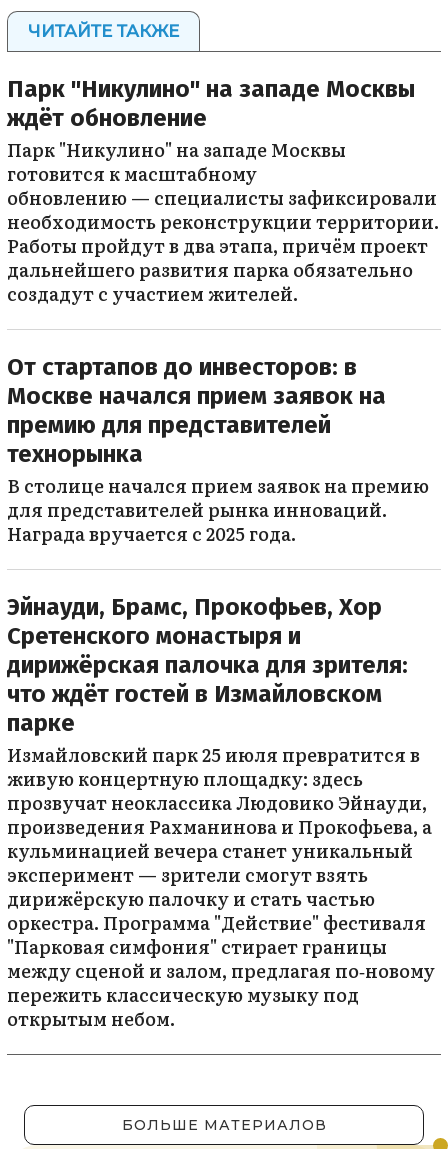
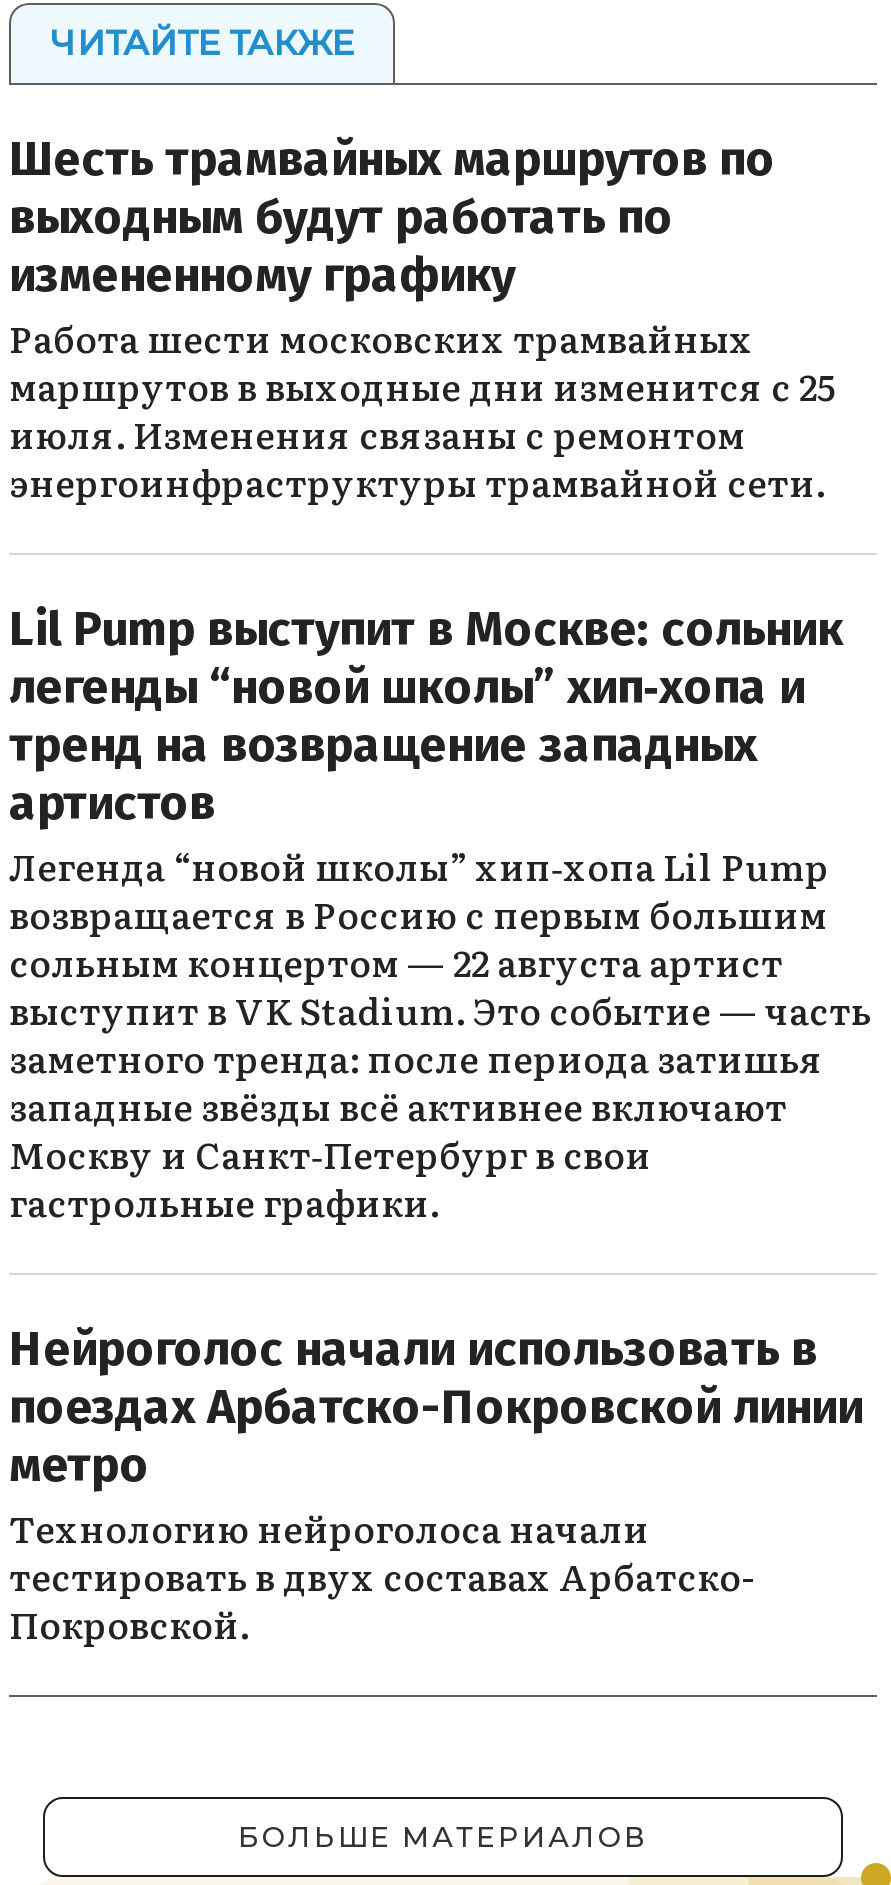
- Парк "Никулино" на западе Москвы
- ждёт обновление
- Парк "Никулино" на западе Москвы
- готовится к масштабному
- обновлению — специалисты зафиксировали
- необходимость реконструкции территории.
- Работы пройдут в два этапа, причём проект
- дальнейшего развития парка обязательно
- создадут с участием жителей.
+ Шесть трамвайных маршрутов по
+ выходным будут работать по
+ измененному графику
+ Работа шести московских трамвайных
+ маршрутов в выходные дни изменится с 25
+ июля. Изменения связаны с ремонтом
+ энергоинфраструктуры трамвайной сети.

- От стартапов до инвесторов: в
- Москве начался прием заявок на
- премию для представителей
- технорынка
- В столице начался прием заявок на премию
- для представителей рынка инноваций.
- Награда вручается с 2025 года.
+ Lil Pump выступит в Москве: сольник
+ легенды “новой школы” хип‑хопа и
+ тренд на возвращение западных
+ артистов
+ Легенда “новой школы” хип‑хопа Lil Pump
+ возвращается в Россию с первым большим
+ сольным концертом — 22 августа артист
+ выступит в VK Stadium. Это событие — часть
+ заметного тренда: после периода затишья
+ западные звёзды всё активнее включают
+ Москву и Санкт‑Петербург в свои
+ гастрольные графики.

- Эйнауди, Брамс, Прокофьев, Хор
- Сретенского монастыря и
- дирижёрская палочка для зрителя:
- что ждёт гостей в Измайловском
- парке
- Измайловский парк 25 июля превратится в
- живую концертную площадку: здесь
- прозвучат неоклассика Людовико Эйнауди,
- произведения Рахманинова и Прокофьева, а
- кульминацией вечера станет уникальный
- эксперимент — зрители смогут взять
- дирижёрскую палочку и стать частью
- оркестра. Программа "Действие" фестиваля
- "Парковая симфония" стирает границы
- между сценой и залом, предлагая по‑новому
- пережить классическую музыку под
- открытым небом.
+ Нейроголос начали использовать в
+ поездах Арбатско-Покровской линии
+ метро
+ Технологию нейроголоса начали
+ тестировать в двух составах Арбатско-
+ Покровской.
